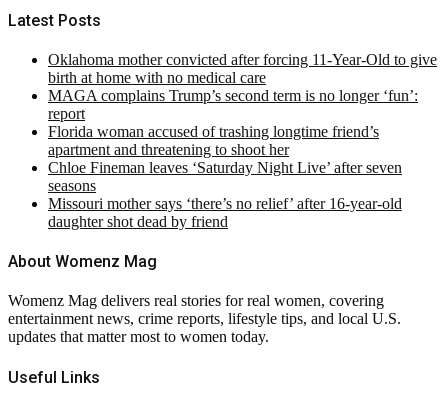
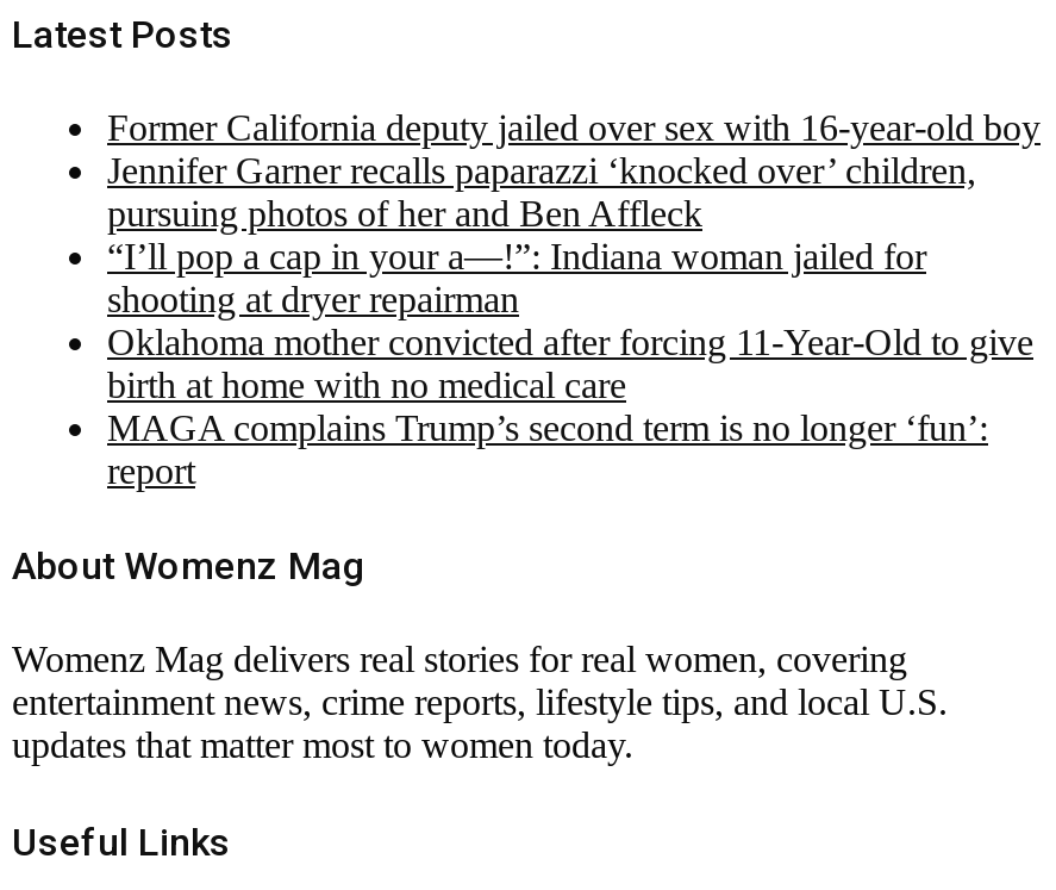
+ Former California deputy jailed over sex with 16-year-old boy
+ Jennifer Garner recalls paparazzi ‘knocked over’ children,
+ pursuing photos of her and Ben Affleck
+ “I’ll pop a cap in your a—!”: Indiana woman jailed for
+ shooting at dryer repairman

moved down: Oklahoma mother convicted after forcing 11-Year-Old to give | birth at home with no medical care | MAGA complains Trump’s second term is no longer ‘fun’: | report

- Florida woman accused of trashing longtime friend’s
- apartment and threatening to shoot her
- Chloe Fineman leaves ‘Saturday Night Live’ after seven
- seasons
- Missouri mother says ‘there’s no relief’ after 16-year-old
- daughter shot dead by friend
